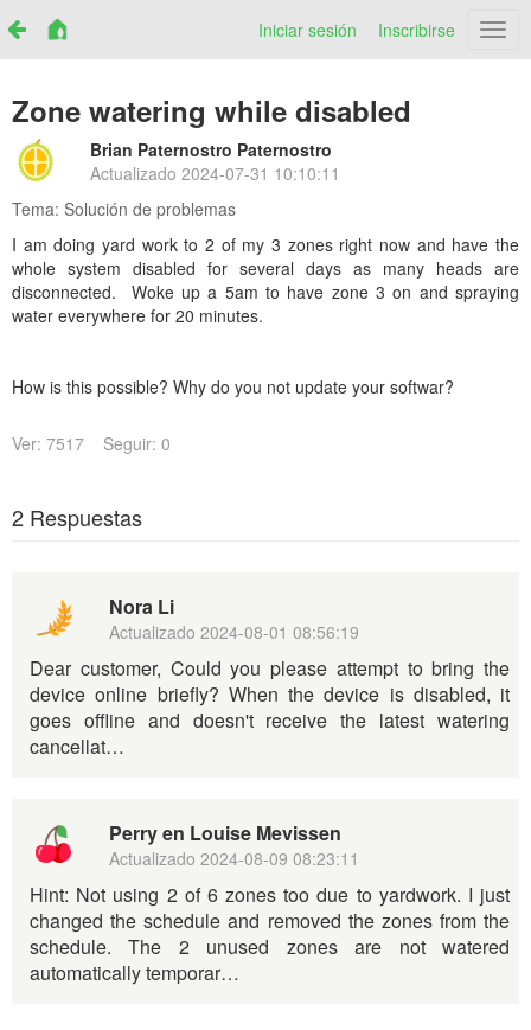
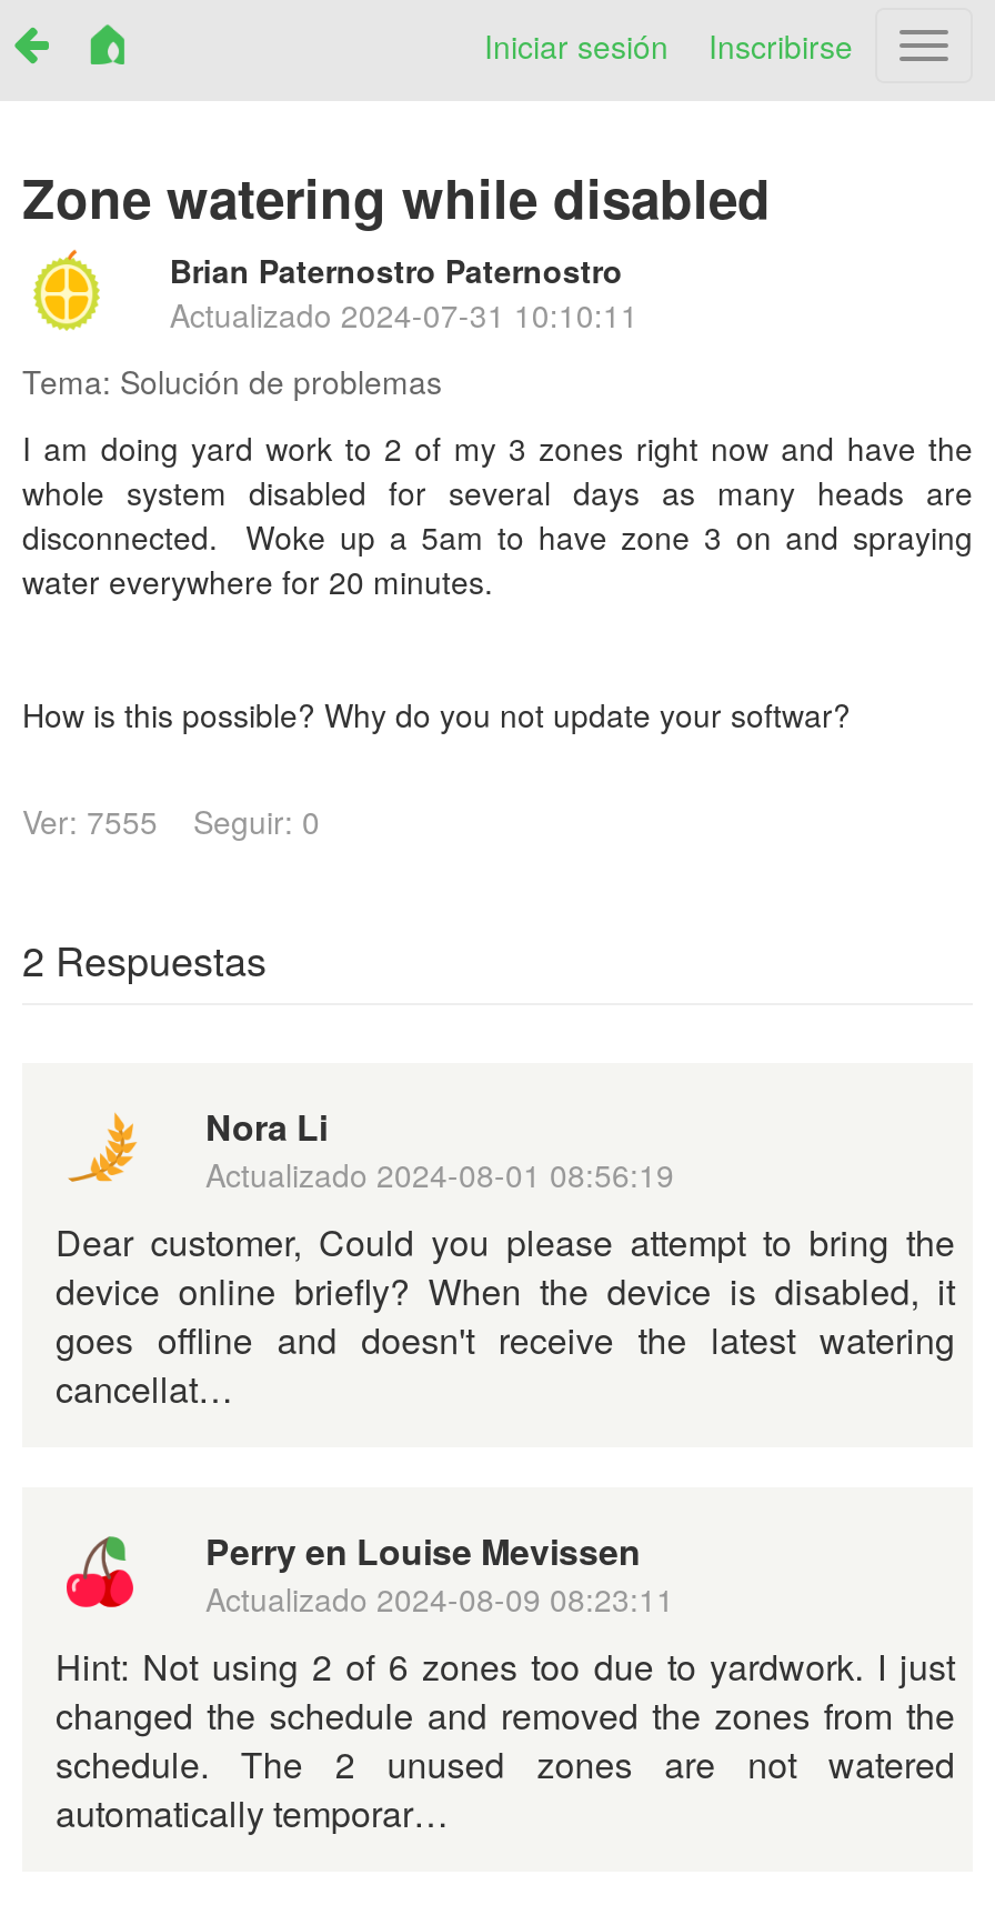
- Ver: 7517 Seguir: 0
+ Ver: 7555 Seguir: 0
